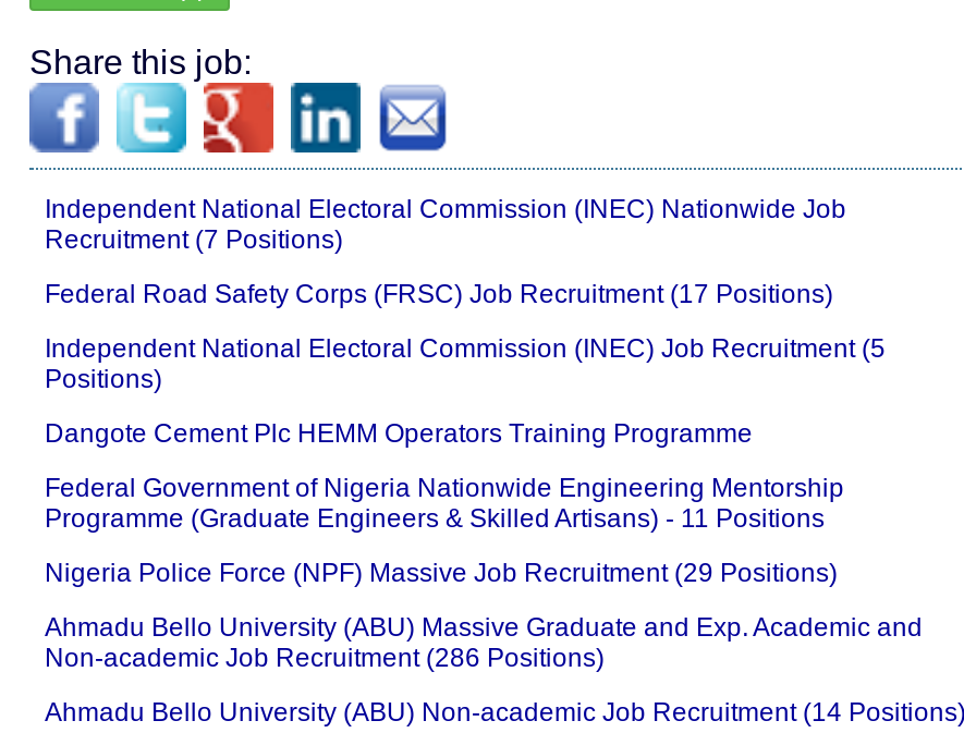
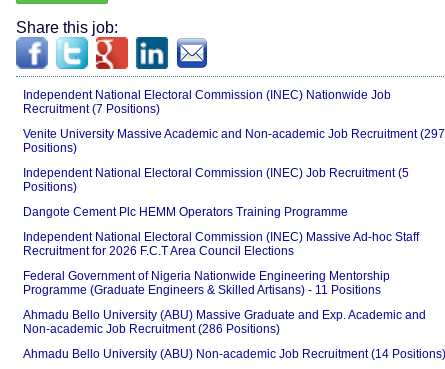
- Federal Road Safety Corps (FRSC) Job Recruitment (17 Positions)
+ Venite University Massive Academic and Non-academic Job Recruitment (297
+ Positions)

+ Independent National Electoral Commission (INEC) Massive Ad-hoc Staff
+ Recruitment for 2026 F.C.T Area Council Elections

moved down: Federal Government of Nigeria Nationwide Engineering Mentorship | Programme (Graduate Engineers & Skilled Artisans) - 11 Positions

- Nigeria Police Force (NPF) Massive Job Recruitment (29 Positions)
